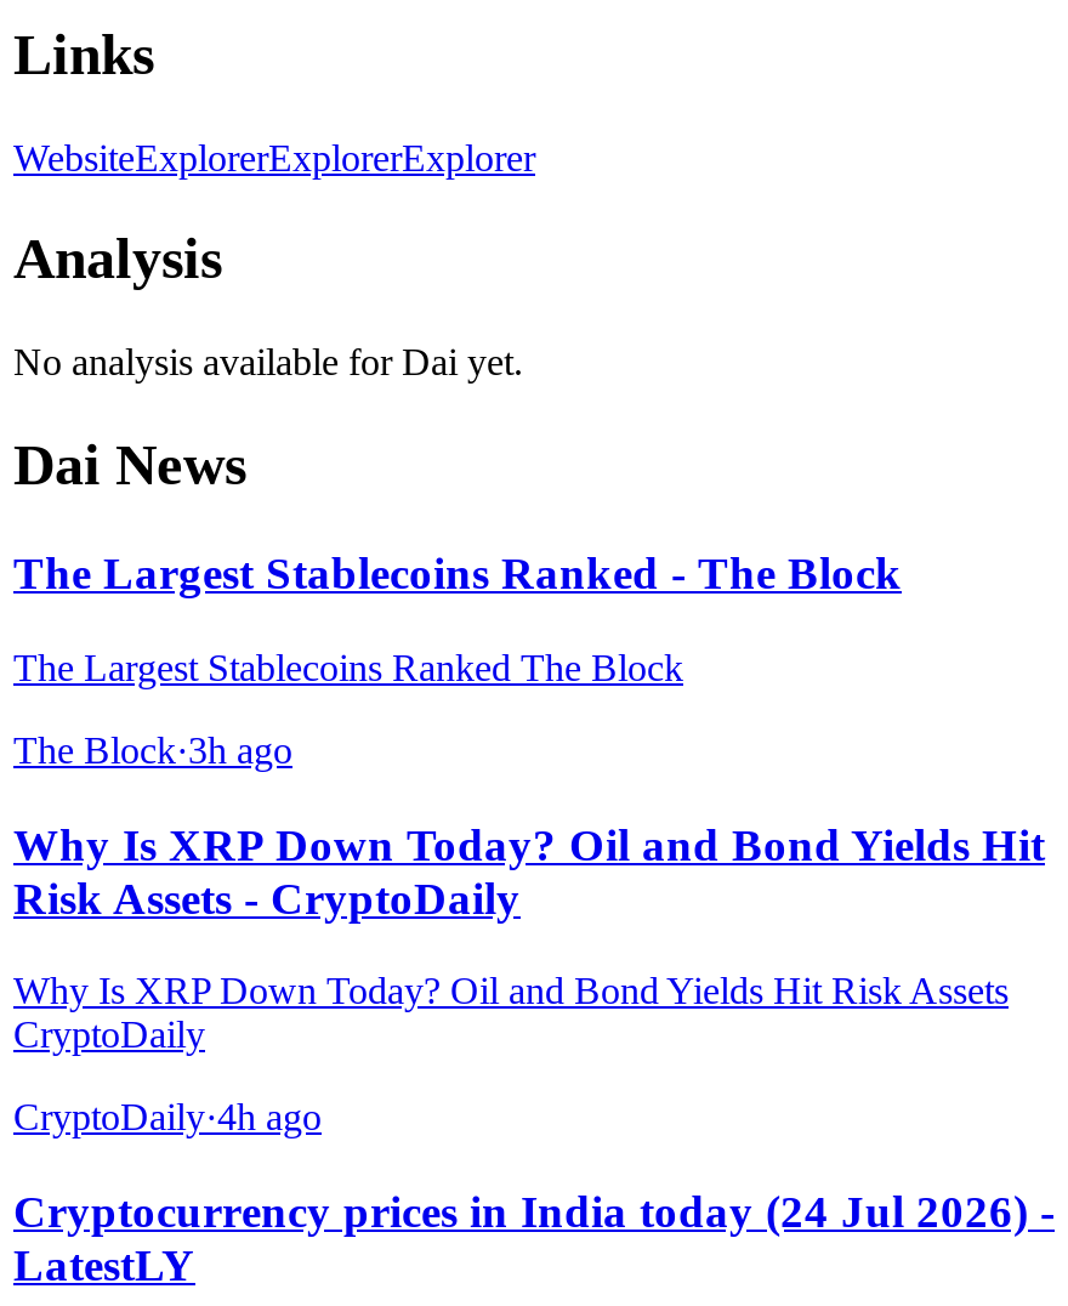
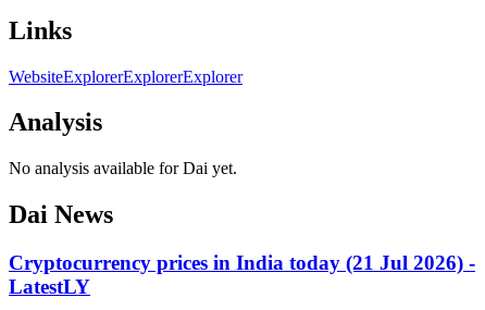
- The Largest Stablecoins Ranked - The Block
- The Largest Stablecoins Ranked The Block
- The Block·3h ago
- Why Is XRP Down Today? Oil and Bond Yields Hit
- Risk Assets - CryptoDaily
- Why Is XRP Down Today? Oil and Bond Yields Hit Risk Assets
- CryptoDaily
- CryptoDaily·4h ago
- Cryptocurrency prices in India today (24 Jul 2026) -
+ Cryptocurrency prices in India today (21 Jul 2026) -
